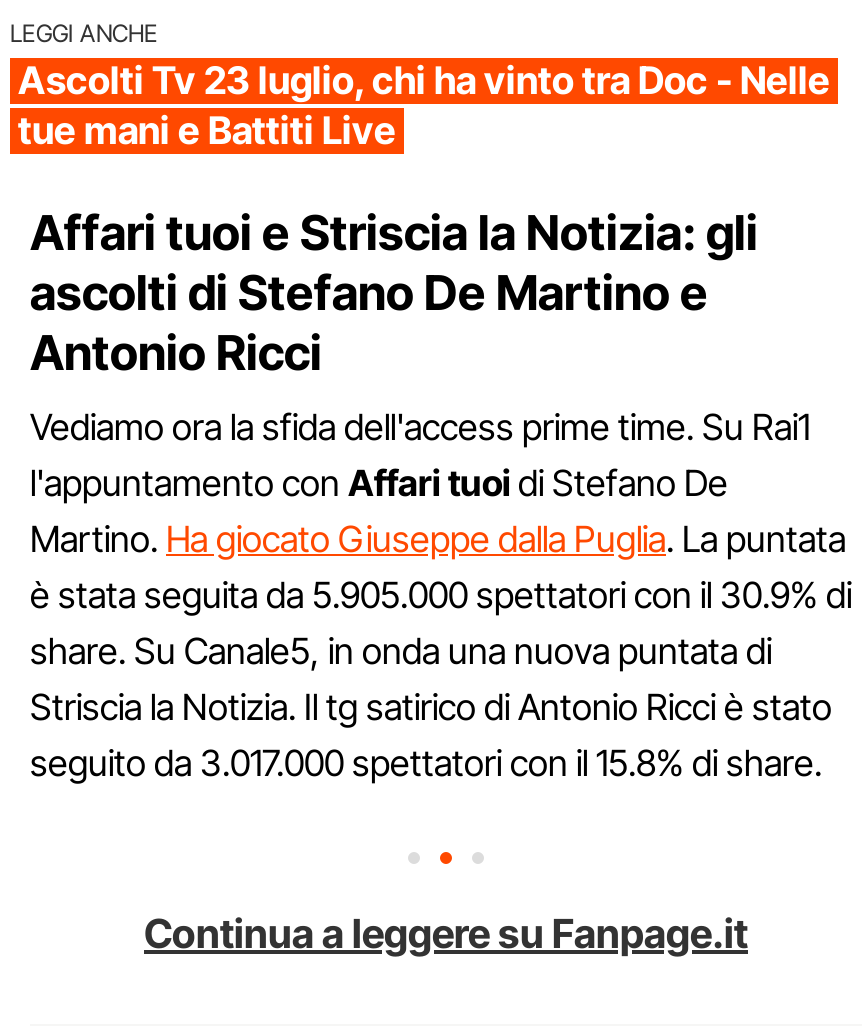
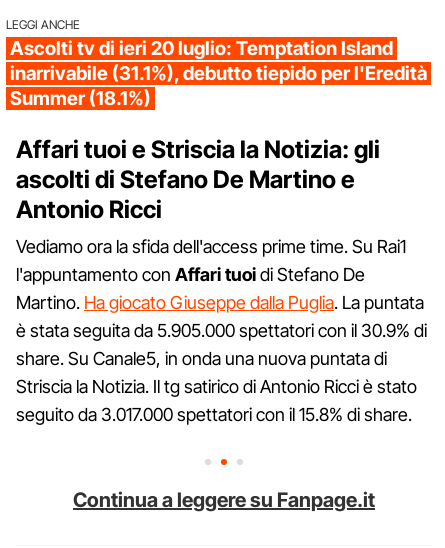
- Ascolti Tv 23 luglio, chi ha vinto tra Doc - Nelle
- tue mani e Battiti Live
+ Ascolti tv di ieri 20 luglio: Temptation Island
+ inarrivabile (31.1%), debutto tiepido per l'Eredità
+ Summer (18.1%)
